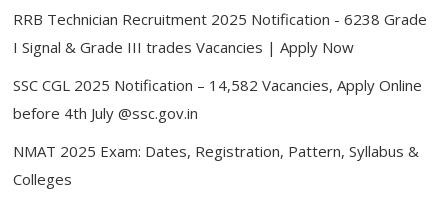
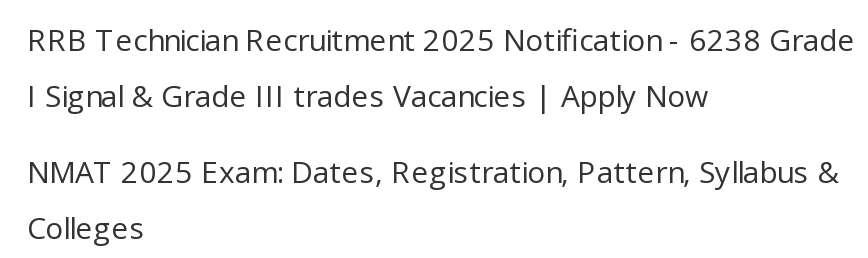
- SSC CGL 2025 Notification – 14,582 Vacancies, Apply Online
- before 4th July @ssc.gov.in
